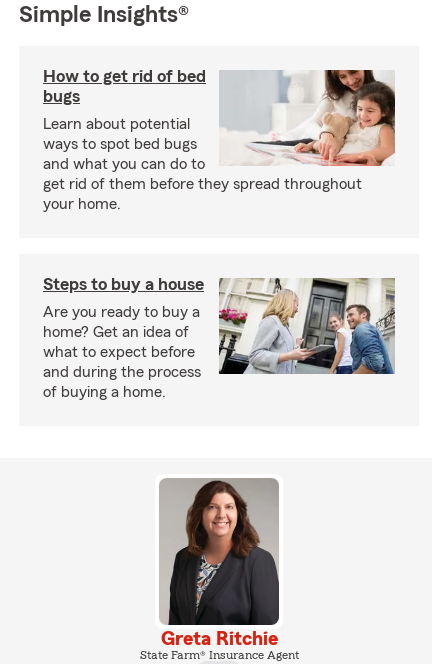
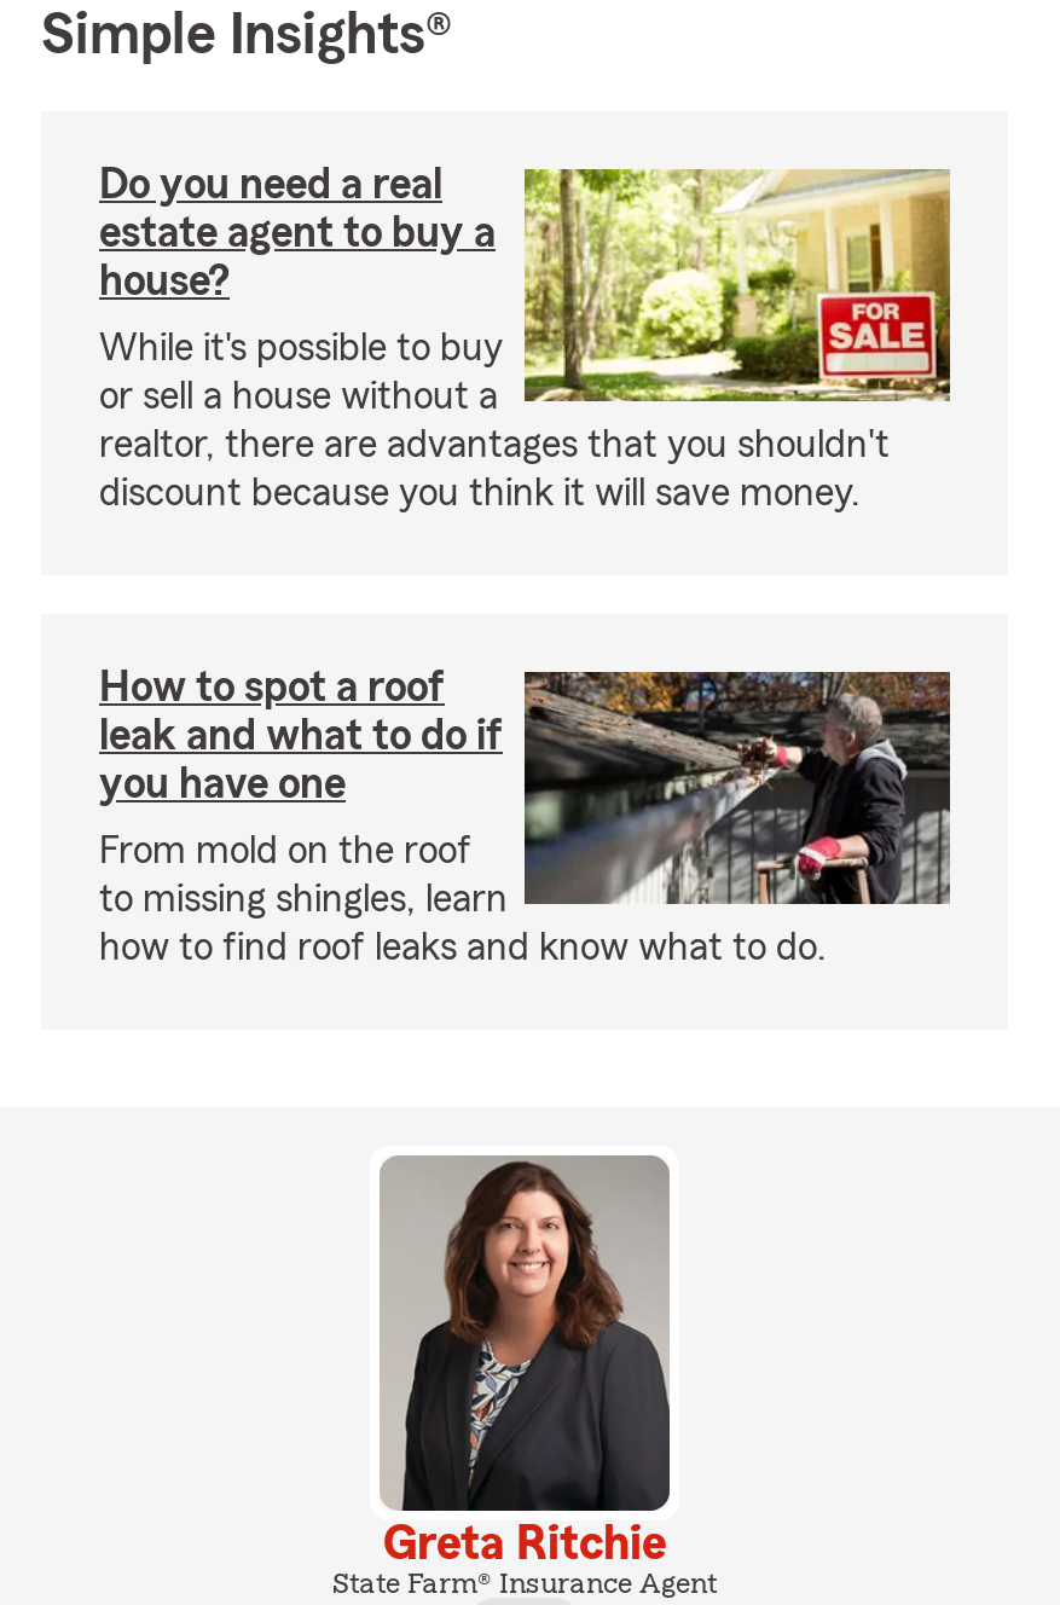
- How to get rid of bed
- bugs
+ Do you need a real
+ estate agent to buy a
+ house?

- [image]
- Learn about potential
- ways to spot bed bugs
- and what you can do to
- get rid of them before they spread throughout
- your home.
+ [image]
+ While it's possible to buy
+ or sell a house without a
+ realtor, there are advantages that you shouldn't
+ discount because you think it will save money.

- [image]
- Steps to buy a house
+ [image]
+ How to spot a roof
+ leak and what to do if
+ you have one

- Are you ready to buy a
- home? Get an idea of
- what to expect before
- and during the process
- of buying a home.
+ From mold on the roof
+ to missing shingles, learn
+ how to find roof leaks and know what to do.
